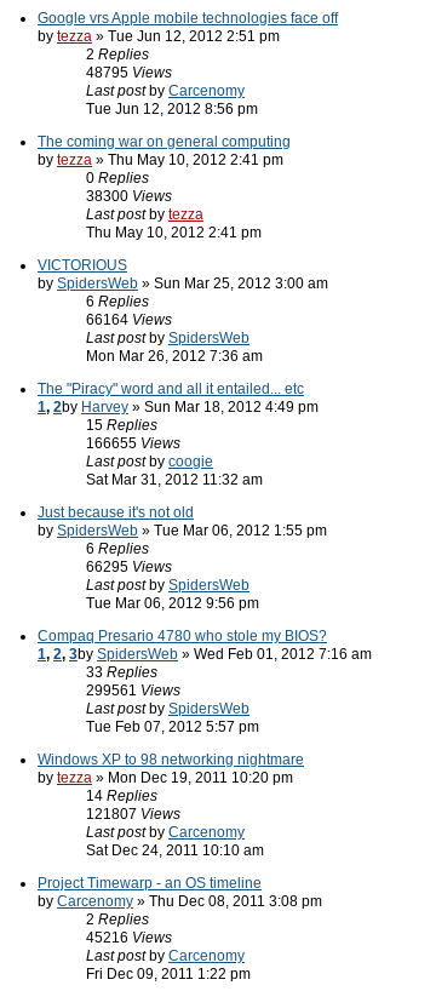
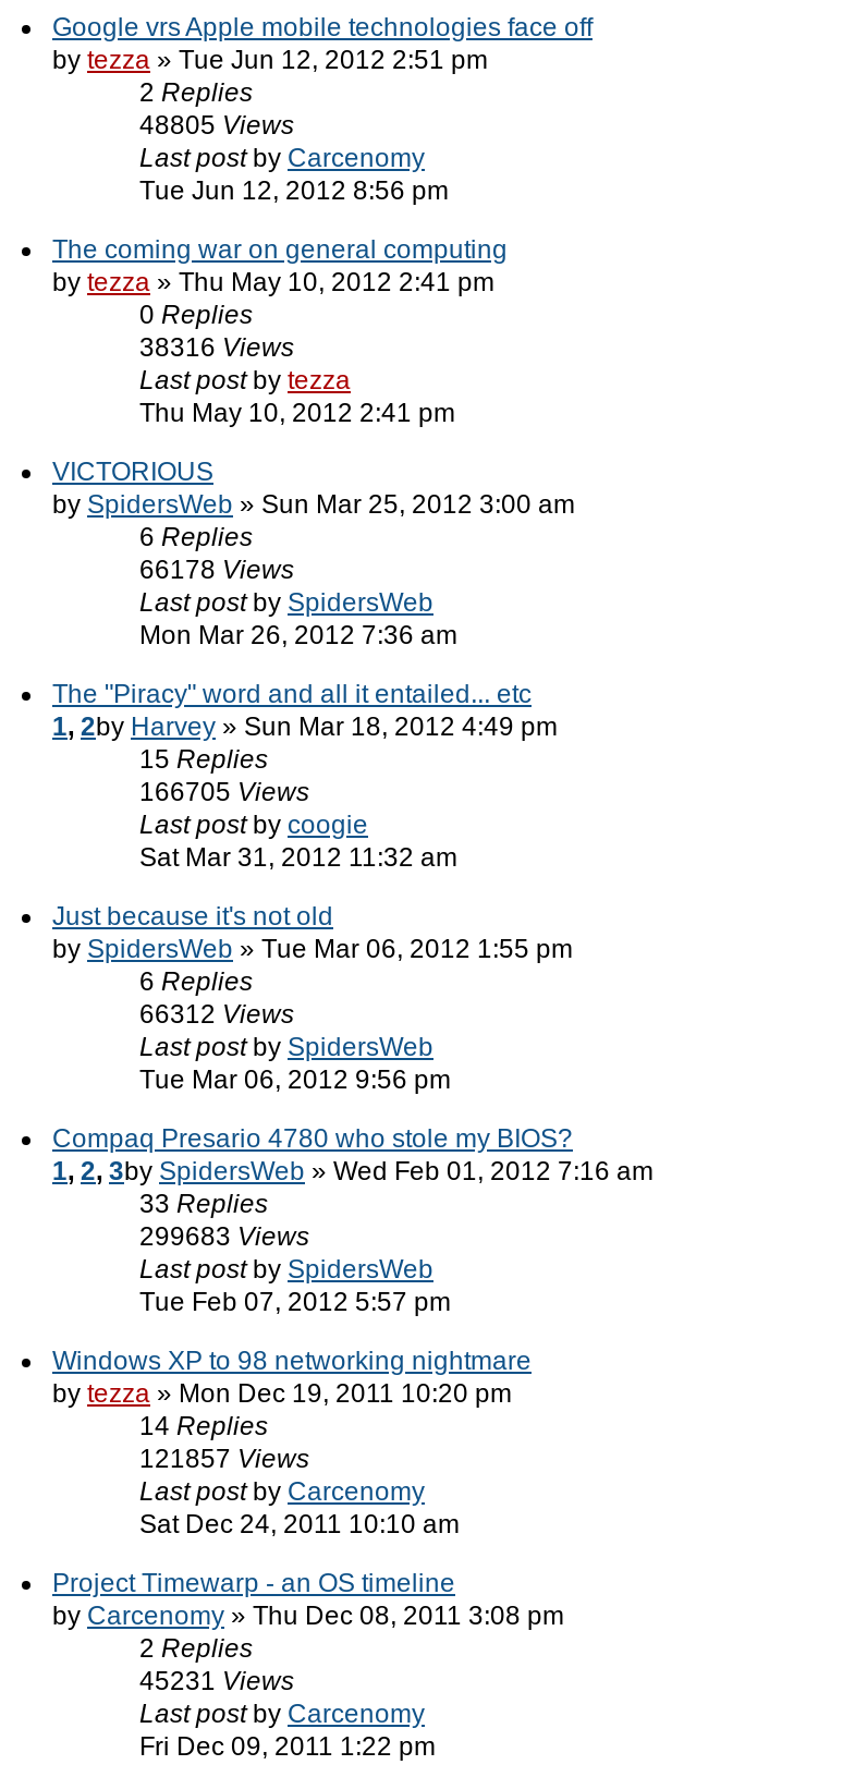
- 48795 Views
+ 48805 Views

- 38300 Views
+ 38316 Views

- 66164 Views
+ 66178 Views

- 166655 Views
+ 166705 Views

- 66295 Views
+ 66312 Views

- 299561 Views
+ 299683 Views

- 121807 Views
+ 121857 Views

- 45216 Views
+ 45231 Views
